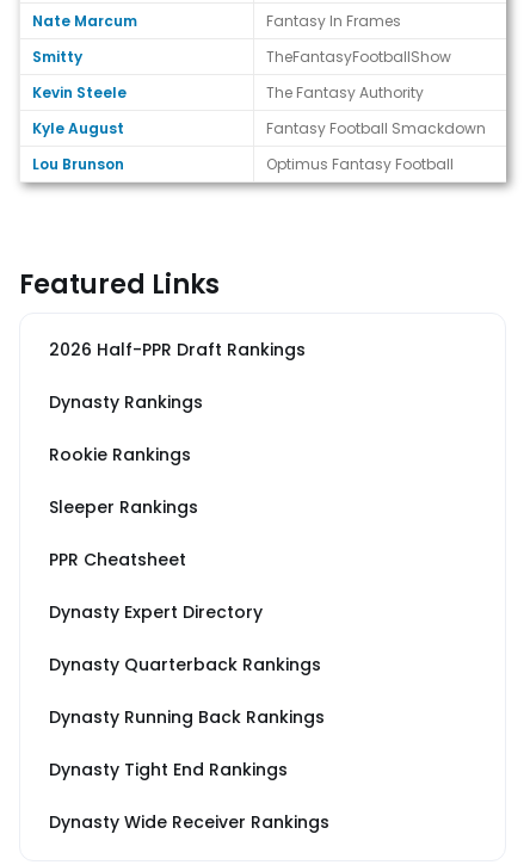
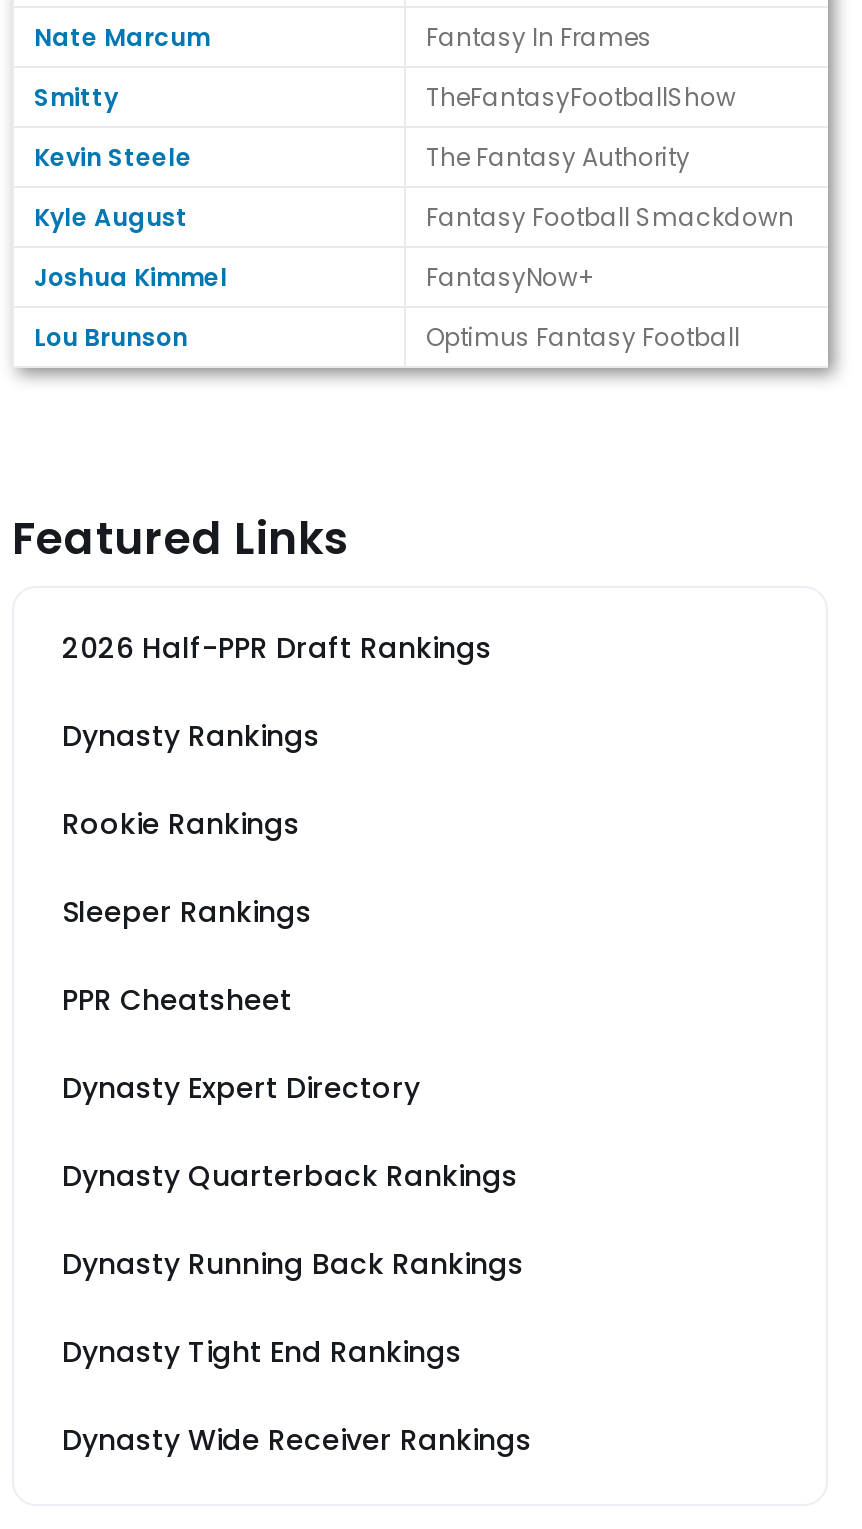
+ Joshua Kimmel
+ FantasyNow+
